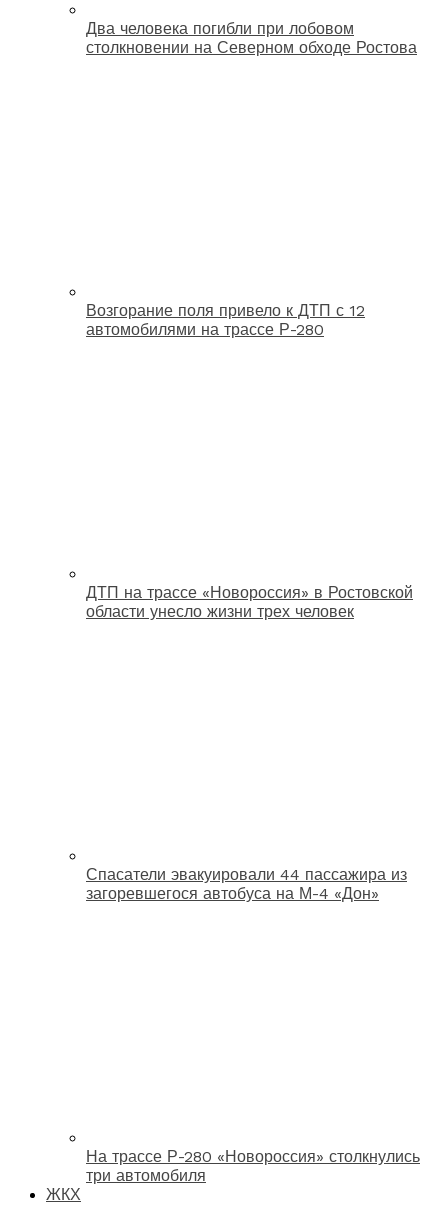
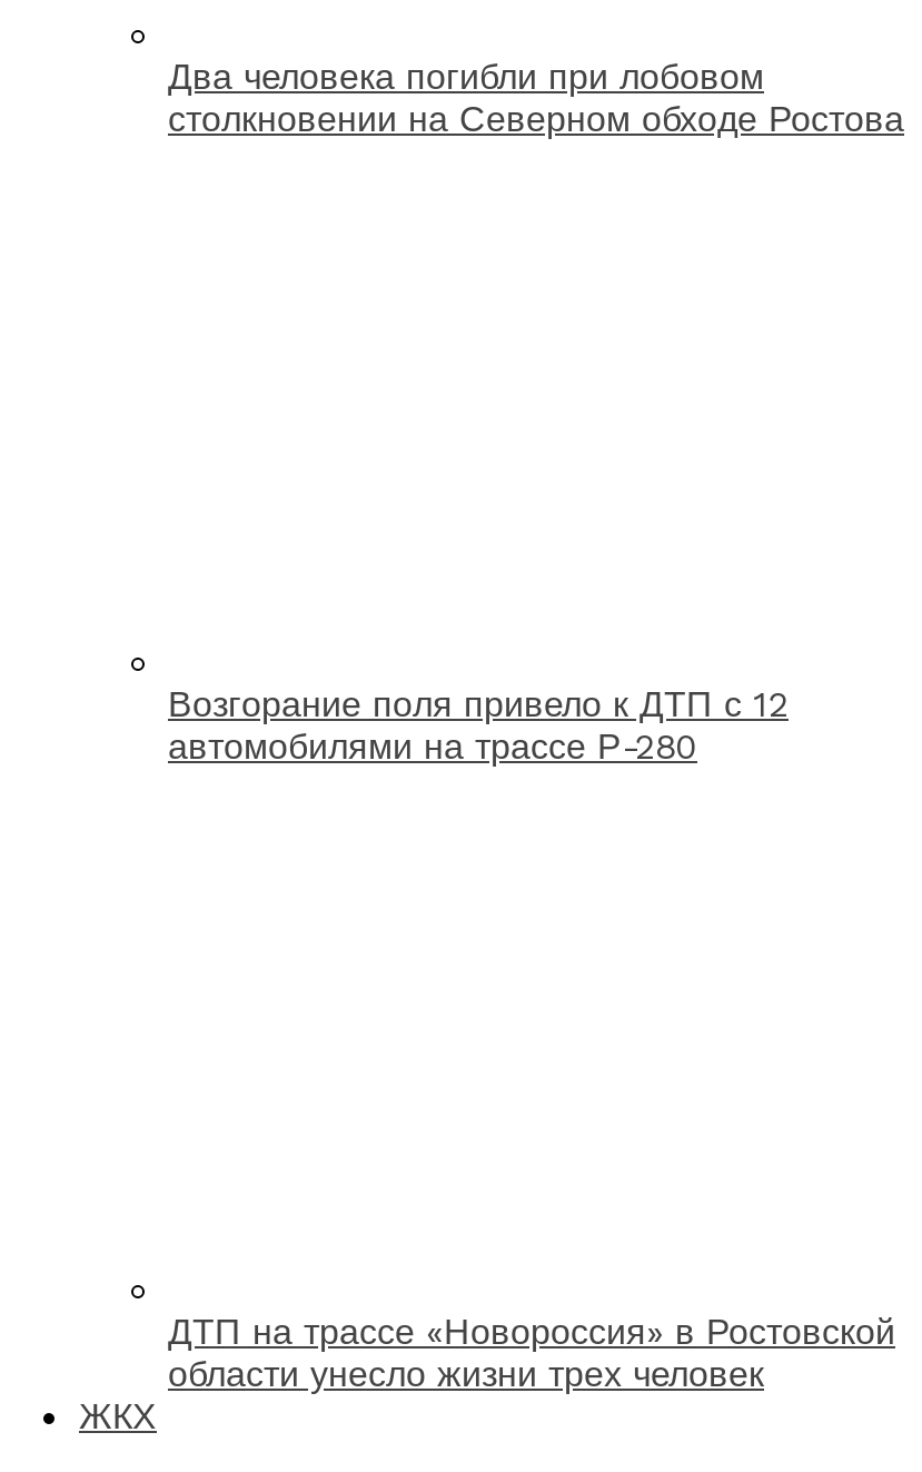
- Спасатели эвакуировали 44 пассажира из
- загоревшегося автобуса на М-4 «Дон»

- На трассе Р-280 «Новороссия» столкнулись
- три автомобиля
